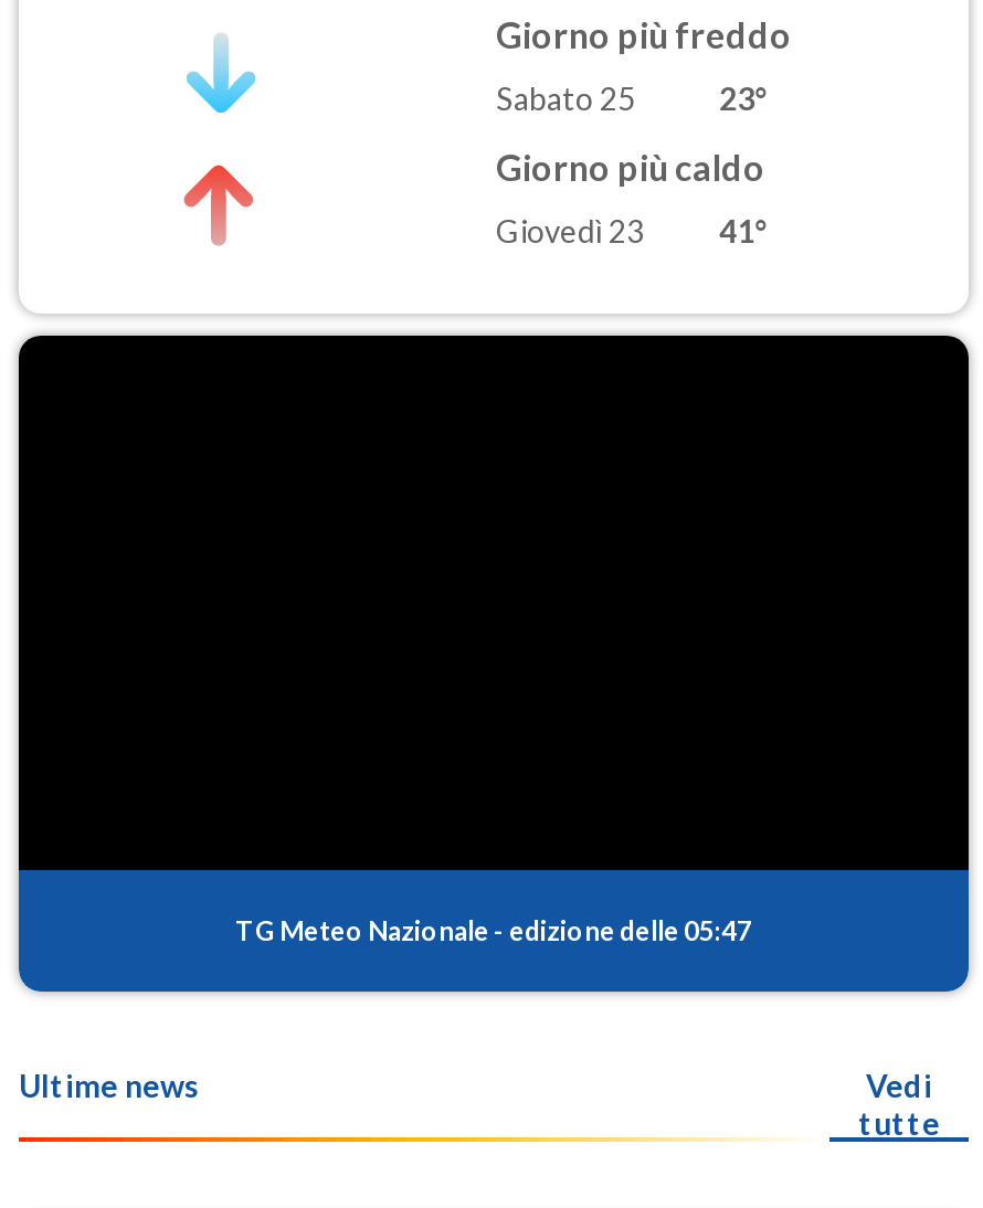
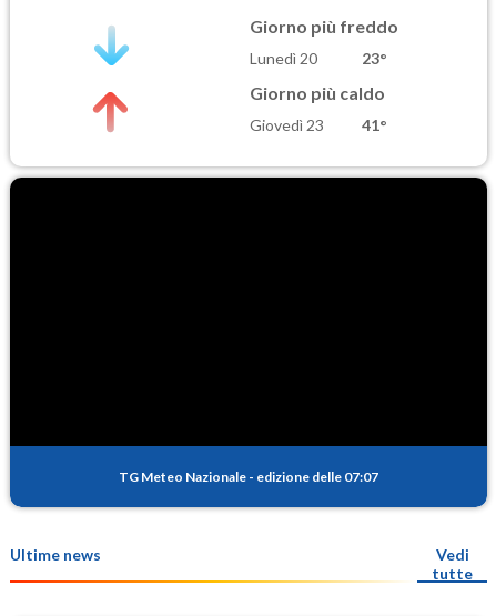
- Sabato 25
+ Lunedì 20

- TG Meteo Nazionale - edizione delle 05:47
+ TG Meteo Nazionale - edizione delle 07:07
